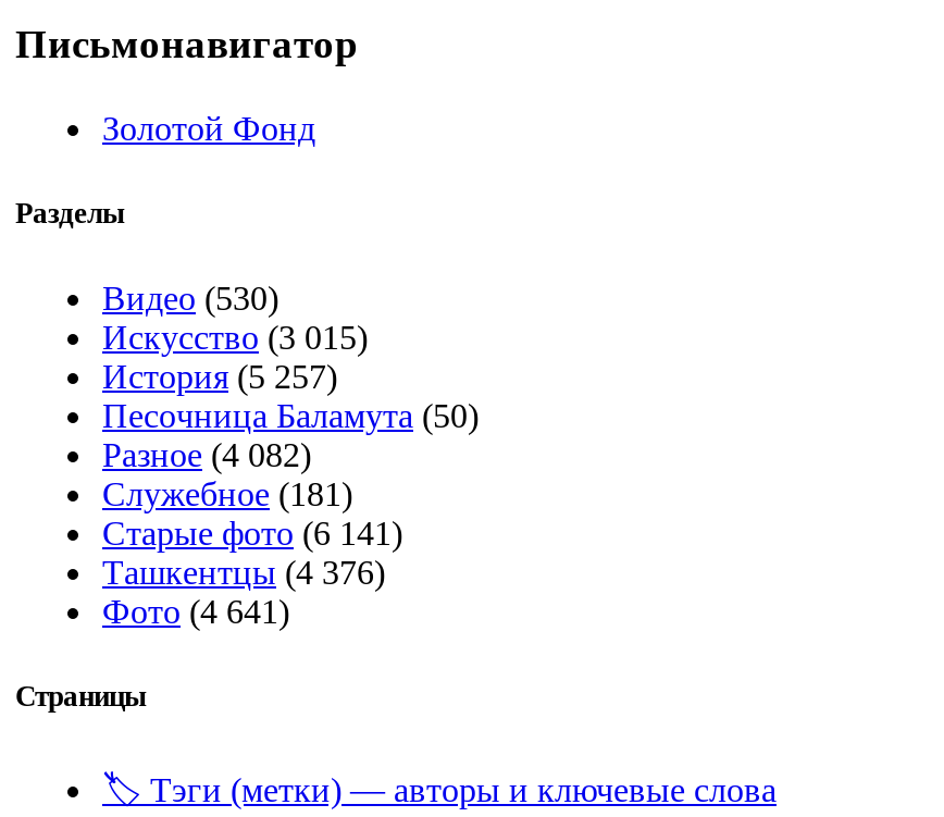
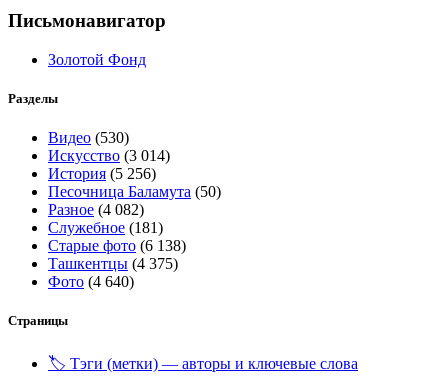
- Искусство (3 015)
+ Искусство (3 014)

- История (5 257)
+ История (5 256)

- Старые фото (6 141)
+ Старые фото (6 138)

- Ташкентцы (4 376)
+ Ташкентцы (4 375)

- Фото (4 641)
+ Фото (4 640)
